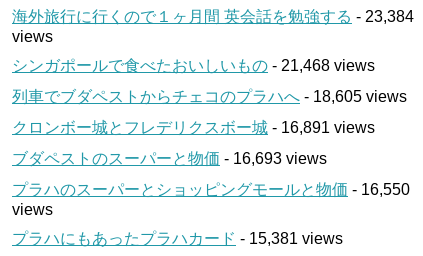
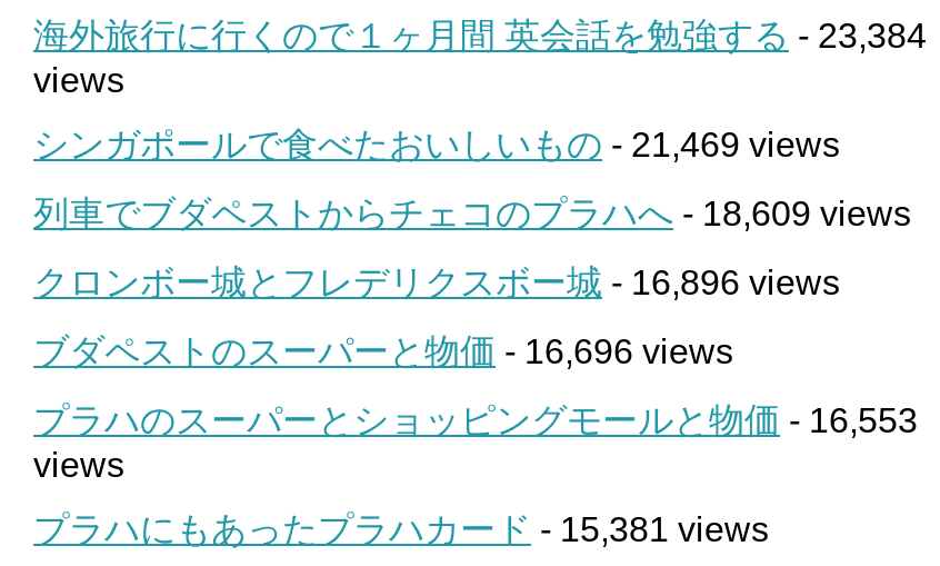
- シンガポールで食べたおいしいもの- 21,468 views
+ シンガポールで食べたおいしいもの- 21,469 views

- 列車でブダペストからチェコのプラハへ- 18,605 views
+ 列車でブダペストからチェコのプラハへ- 18,609 views

- クロンボー城とフレデリクスボー城- 16,891 views
+ クロンボー城とフレデリクスボー城- 16,896 views

- ブダペストのスーパーと物価- 16,693 views
+ ブダペストのスーパーと物価- 16,696 views

- プラハのスーパーとショッピングモールと物価- 16,550
+ プラハのスーパーとショッピングモールと物価- 16,553
